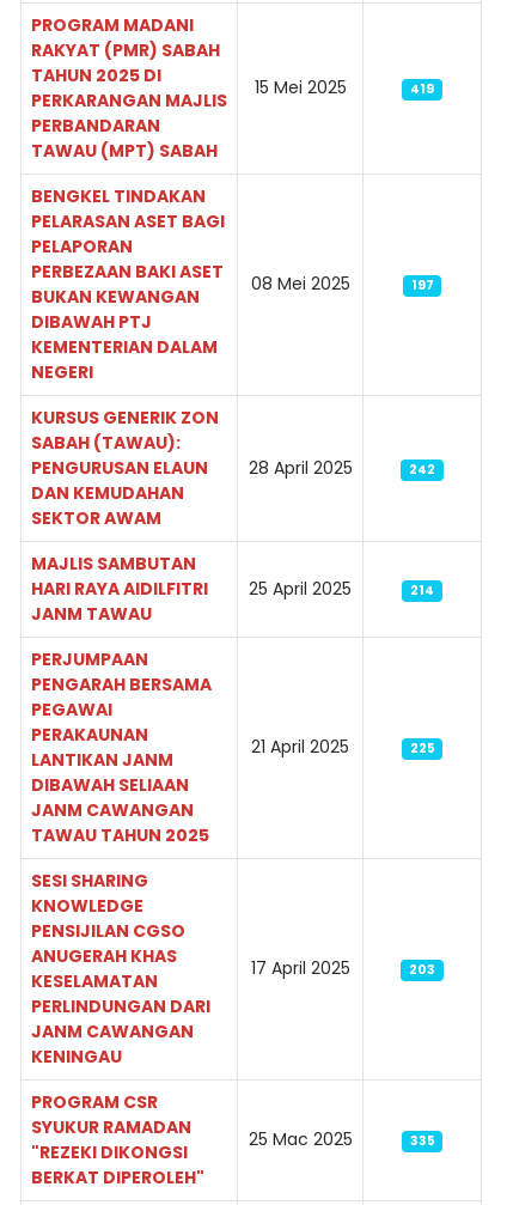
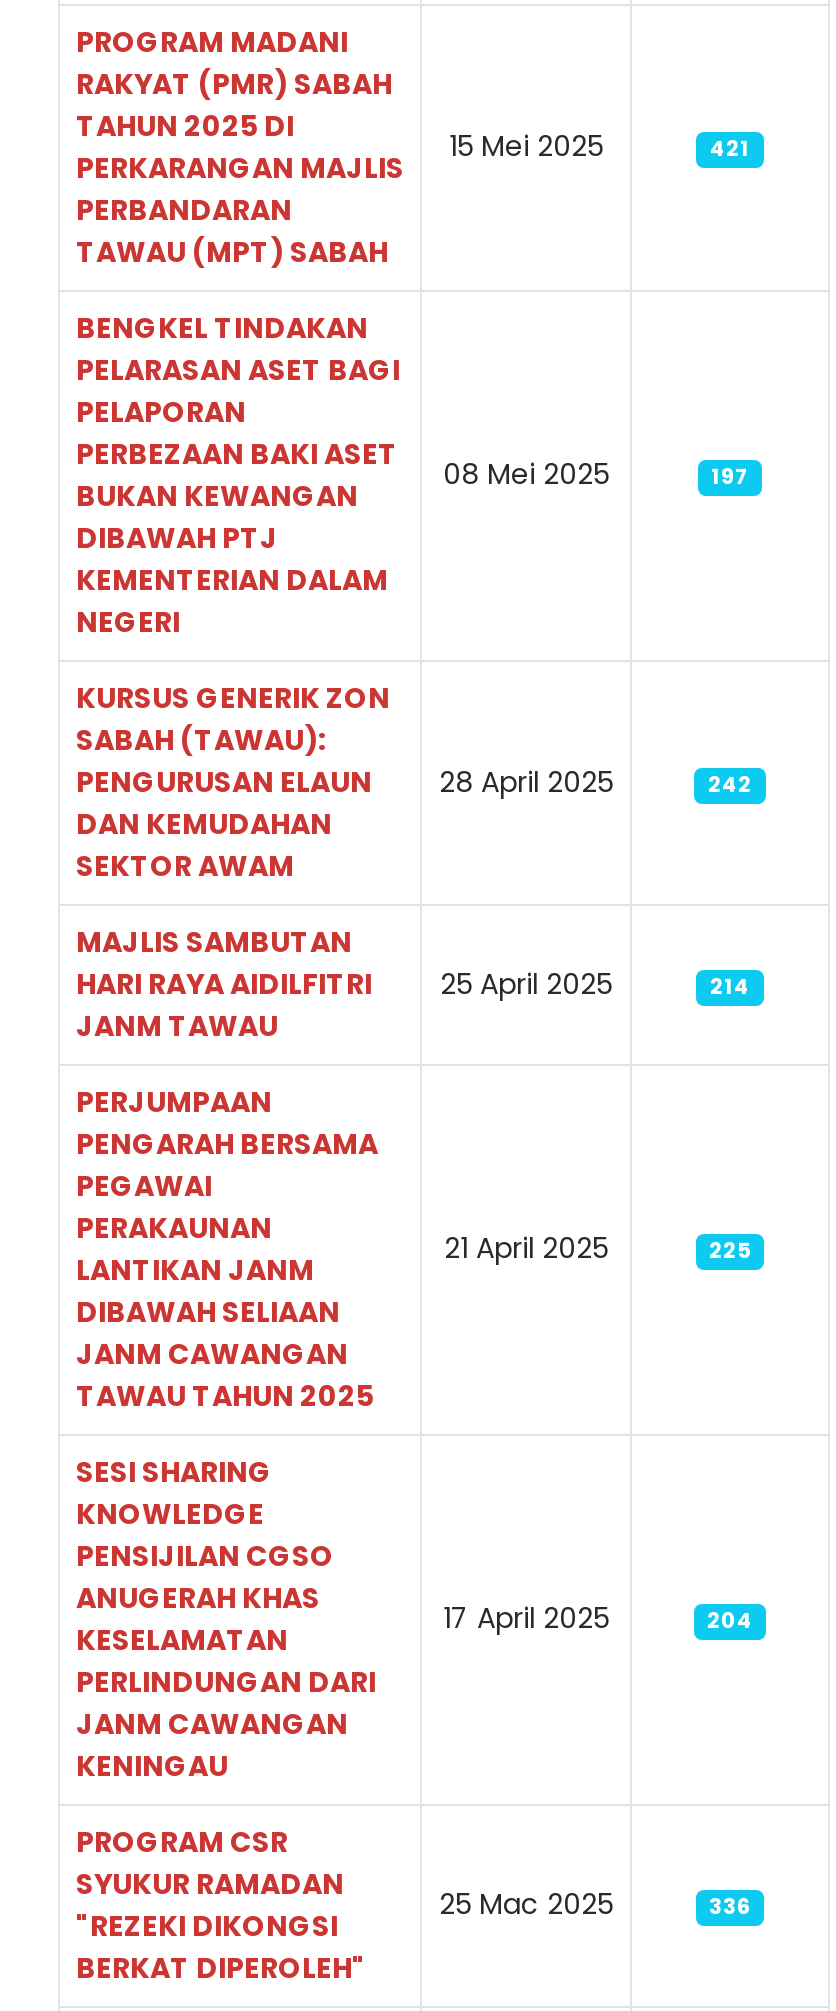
- 419
+ 421

- 203
+ 204

- 335
+ 336
